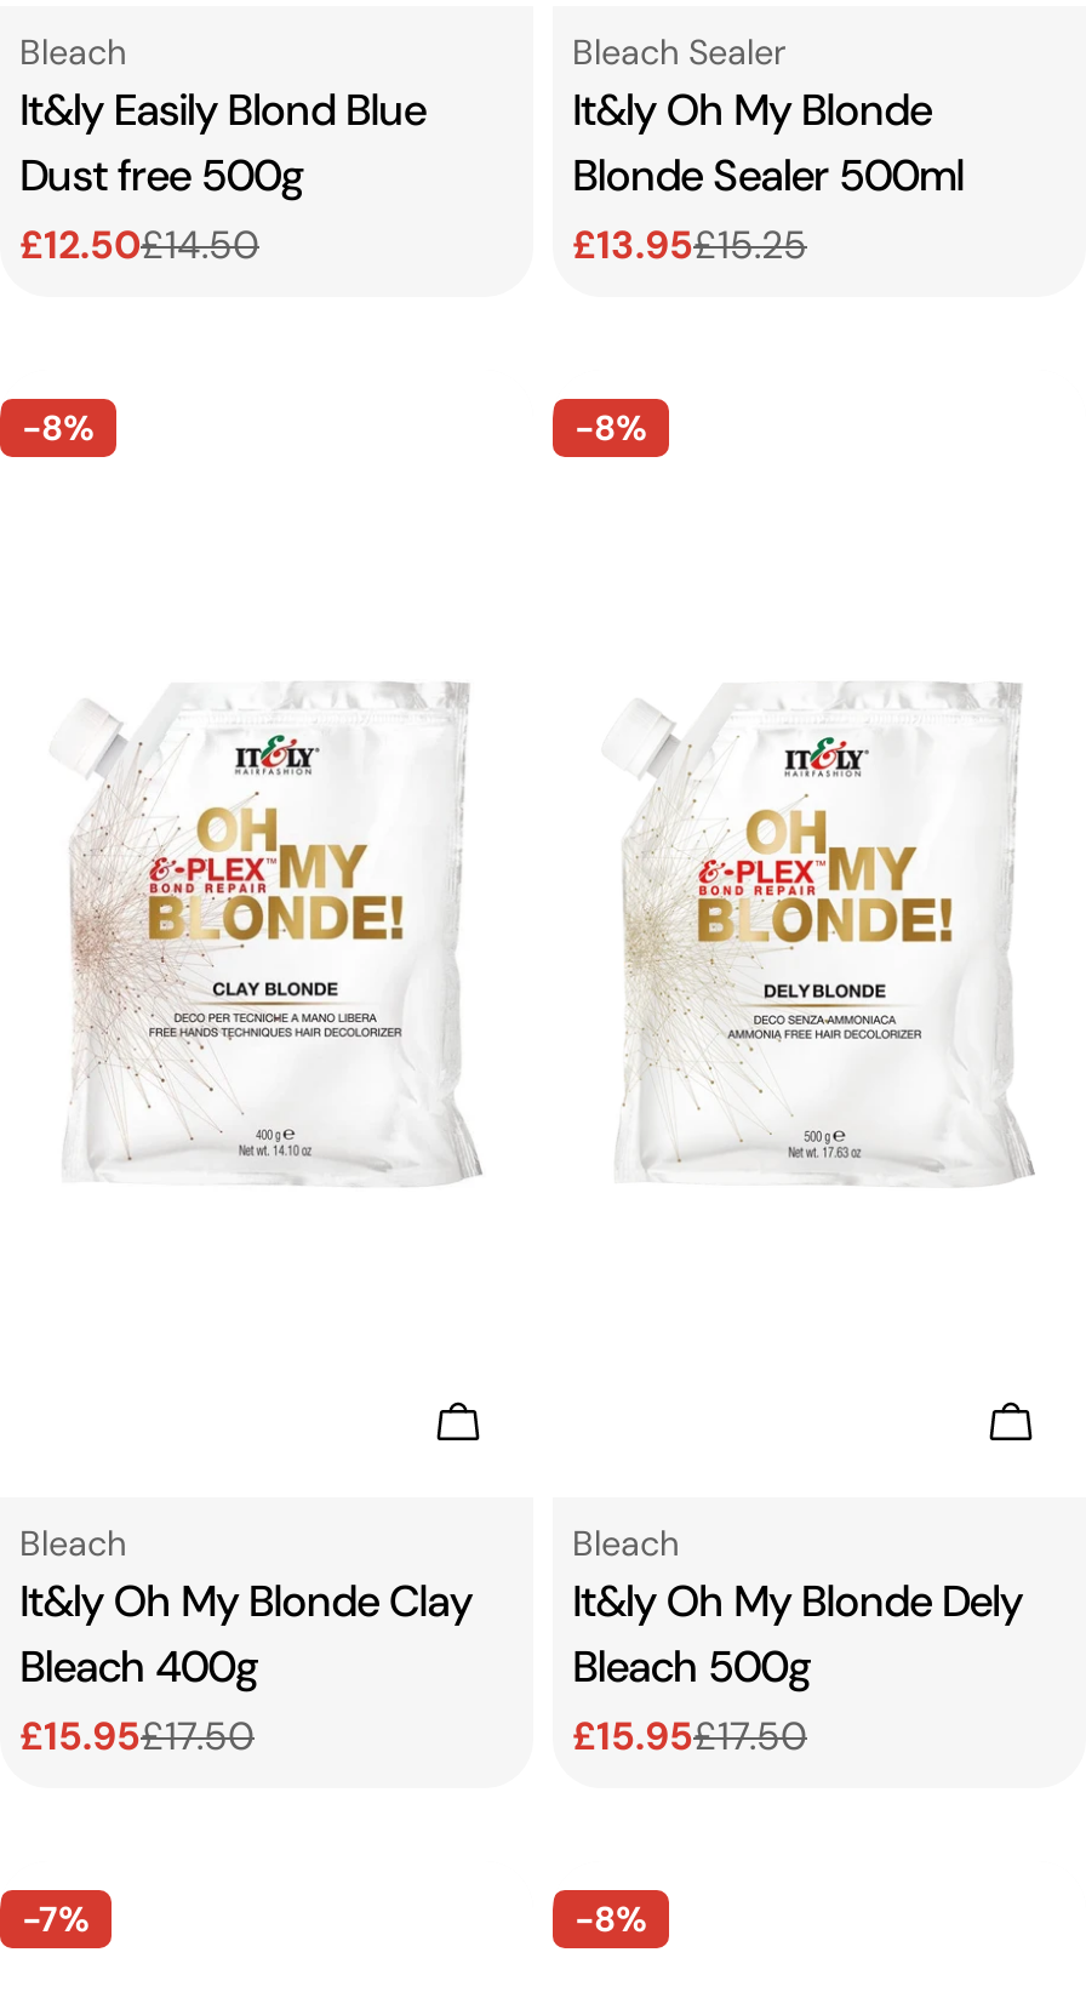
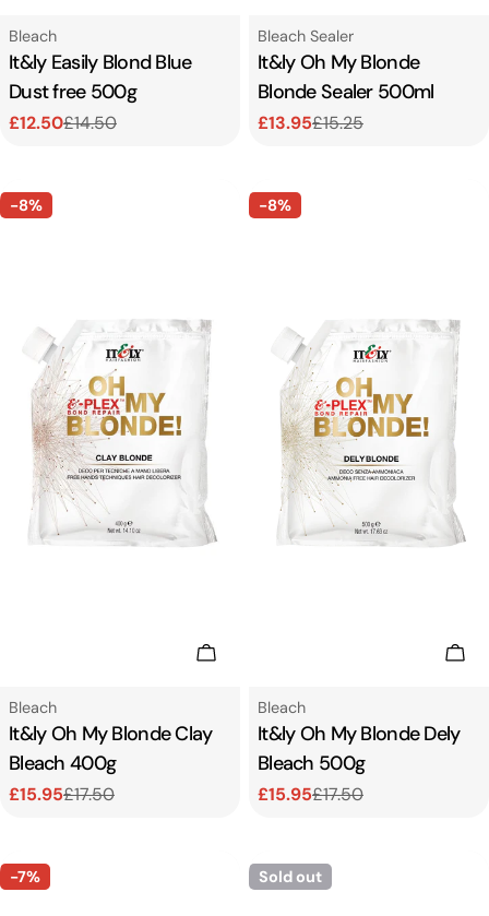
- -8%
+ Sold out
